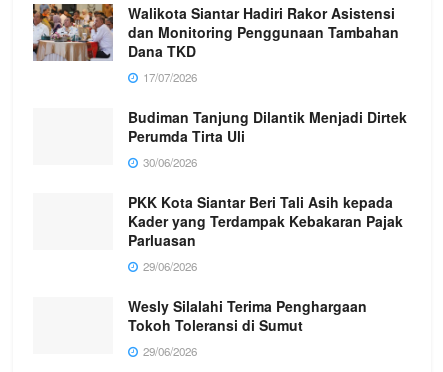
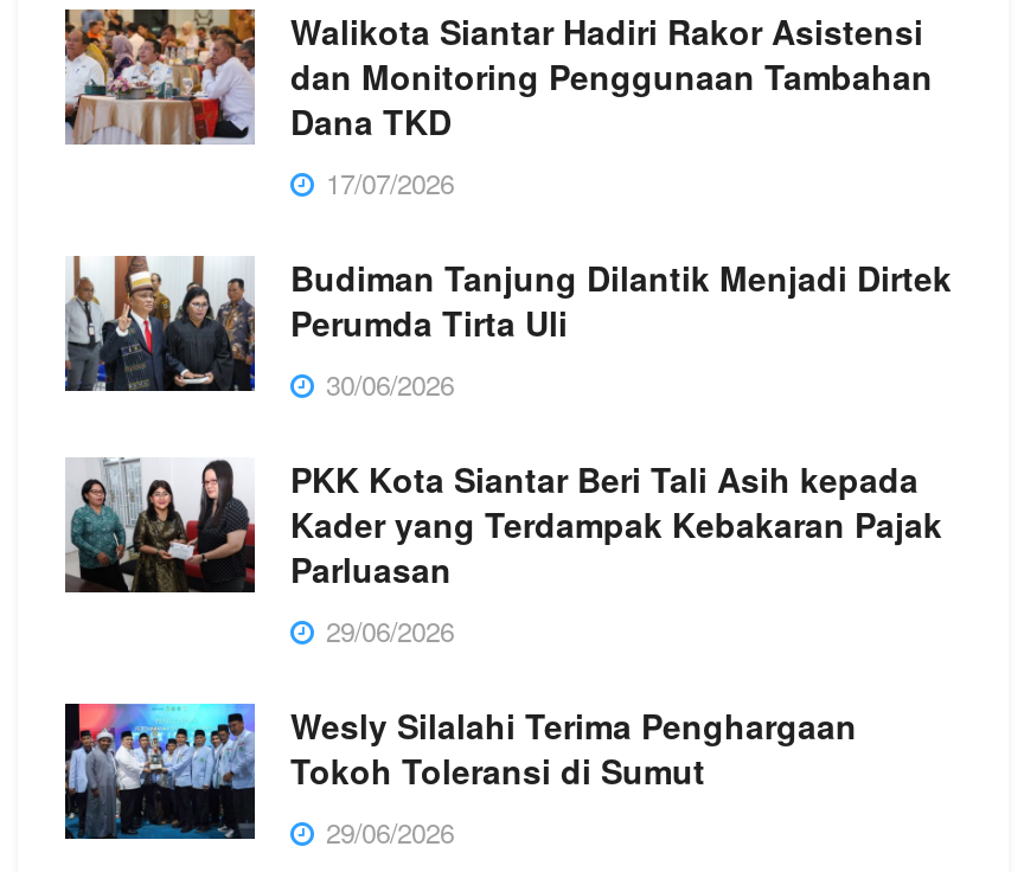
+ [image]

+ [image]

+ [image]
